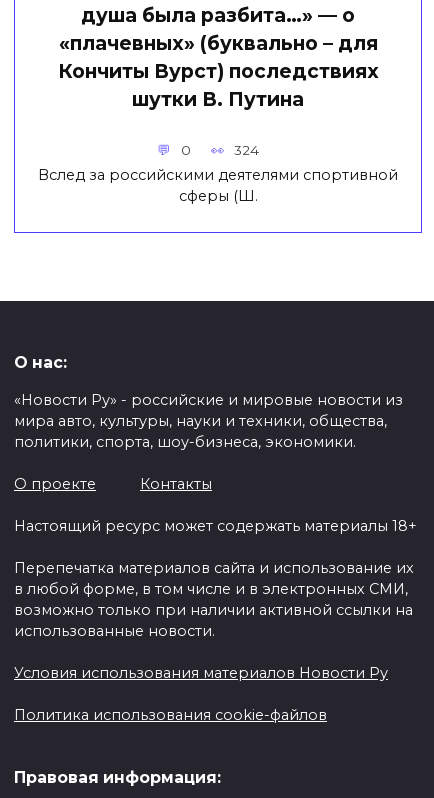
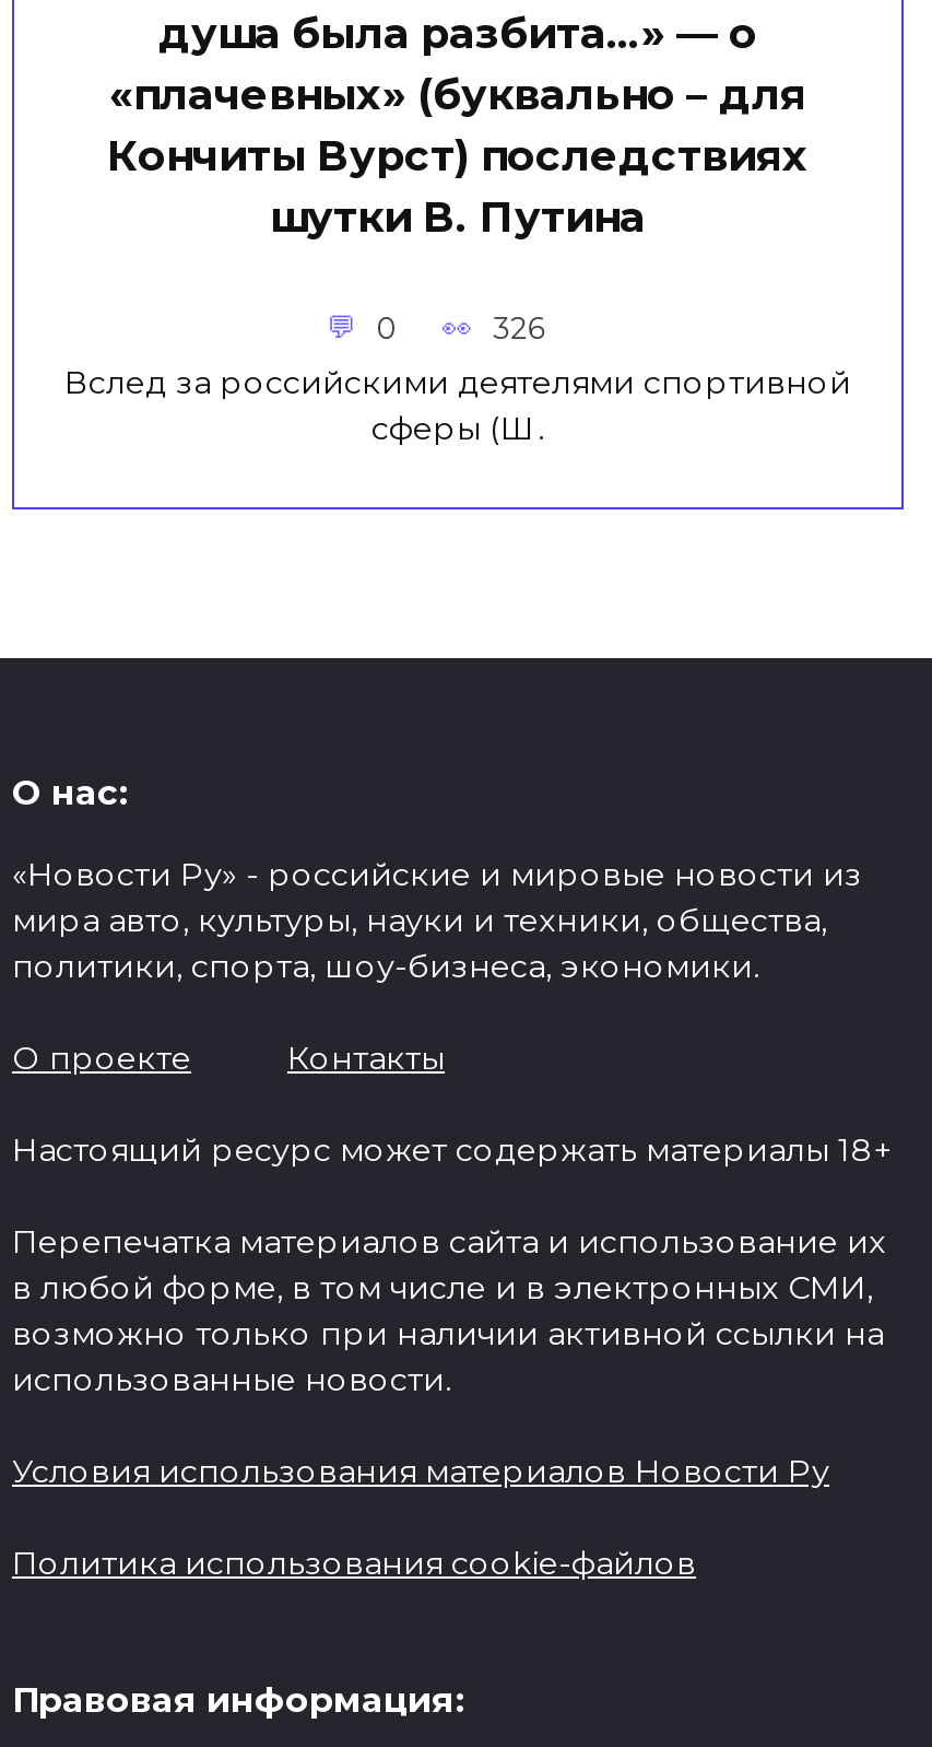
- 324
+ 326
